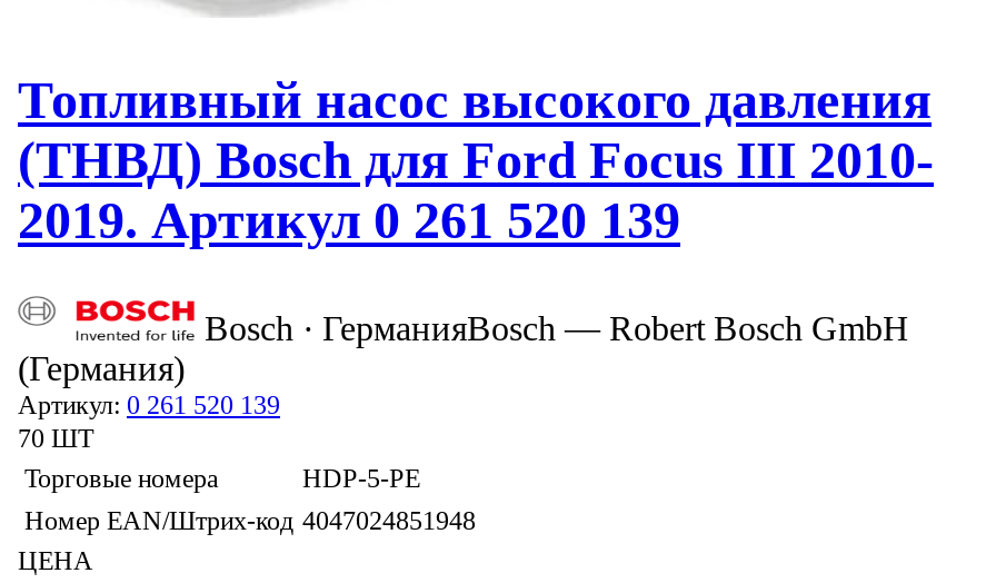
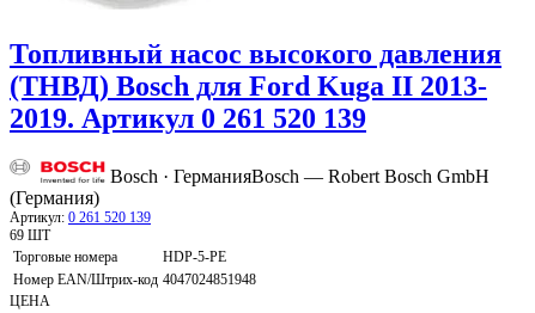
- (ТНВД) Bosch для Ford Focus III 2010-
+ (ТНВД) Bosch для Ford Kuga II 2013-

- 70 ШТ
+ 69 ШТ
